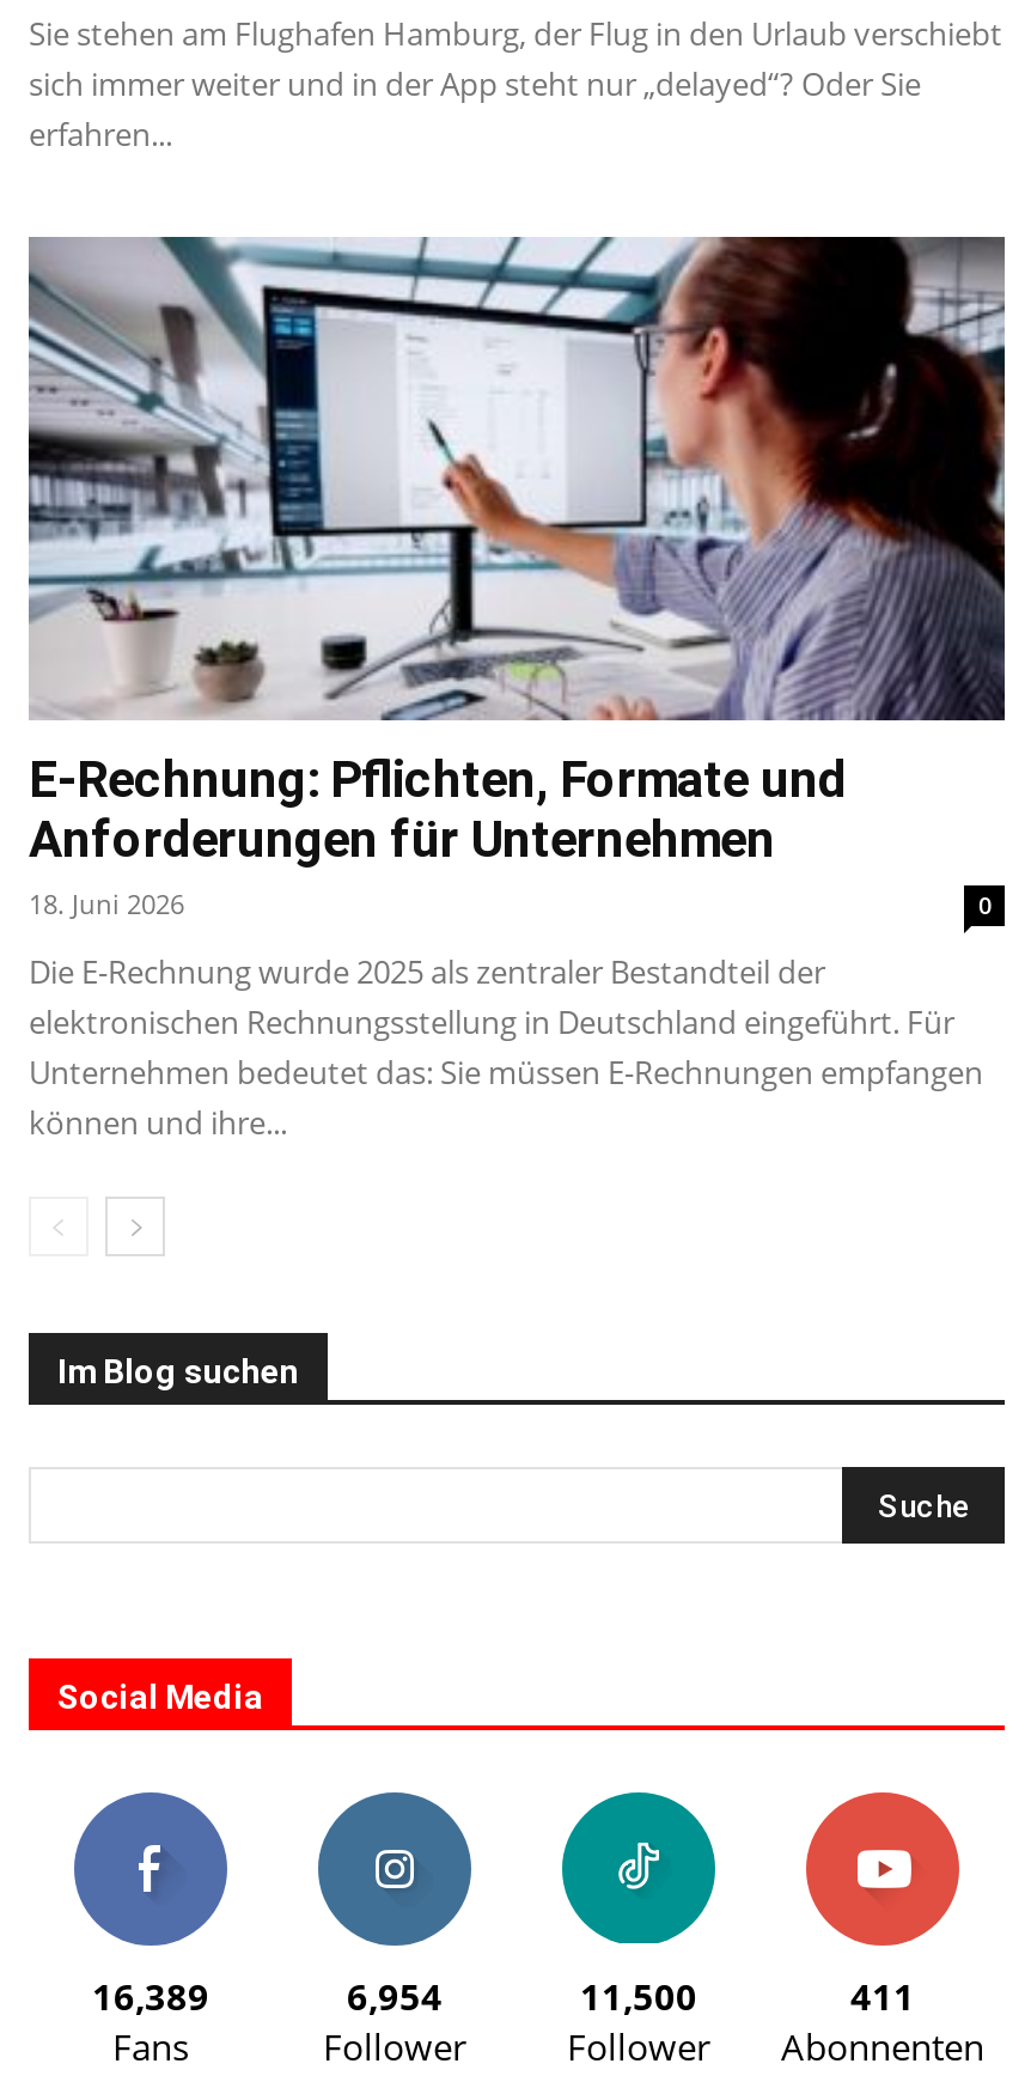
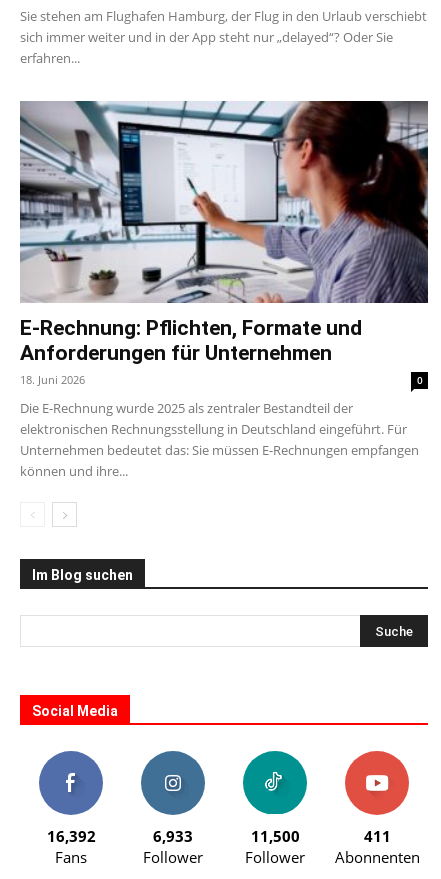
- 16,389
+ 16,392

- 6,954
+ 6,933
